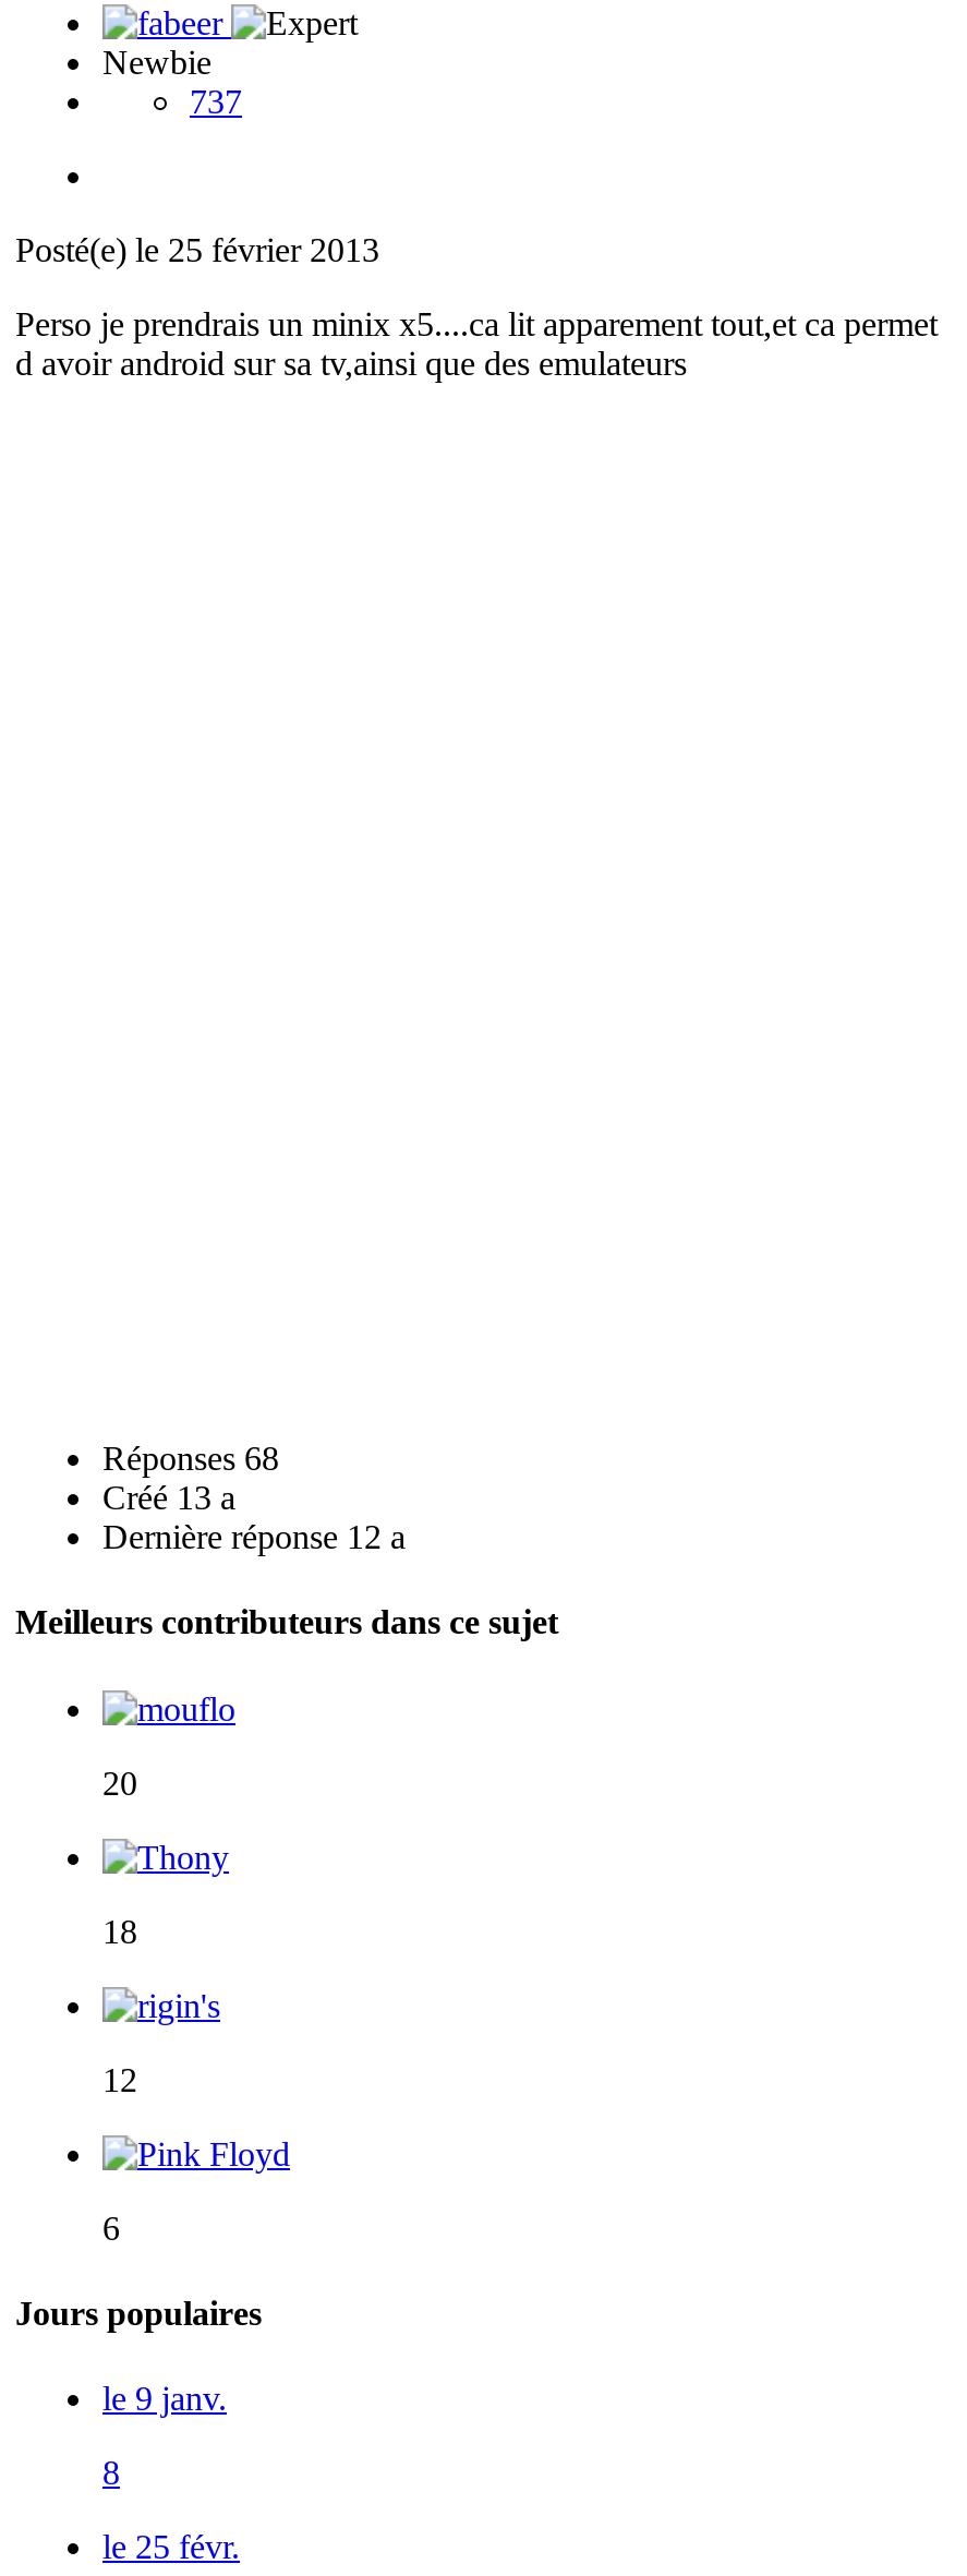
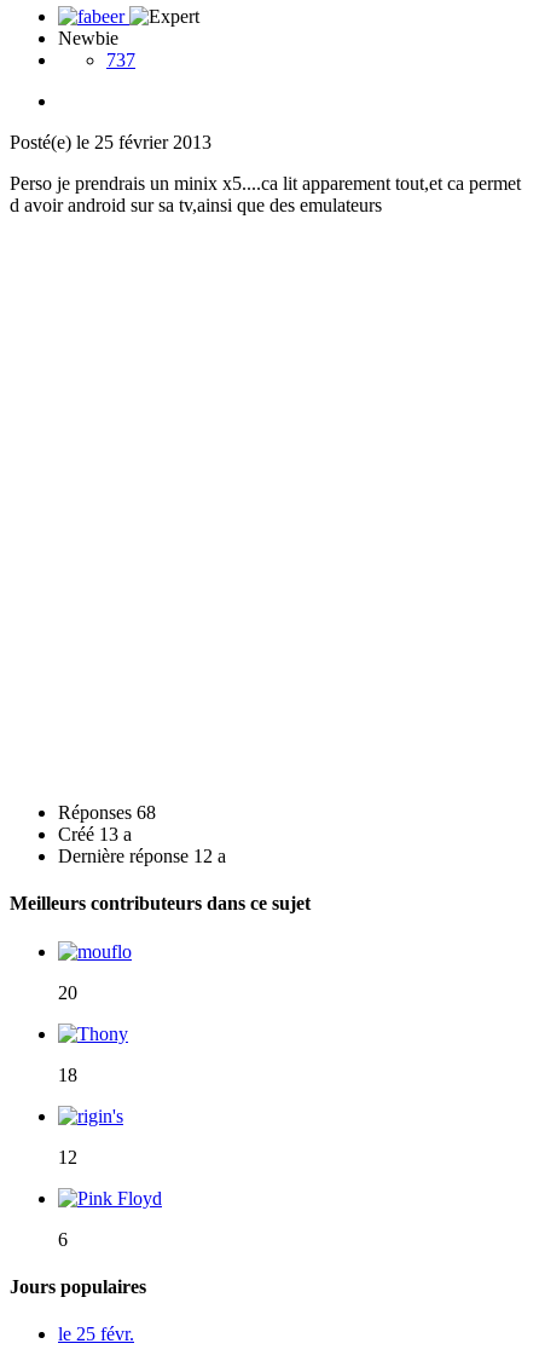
- le 9 janv.
- 8
